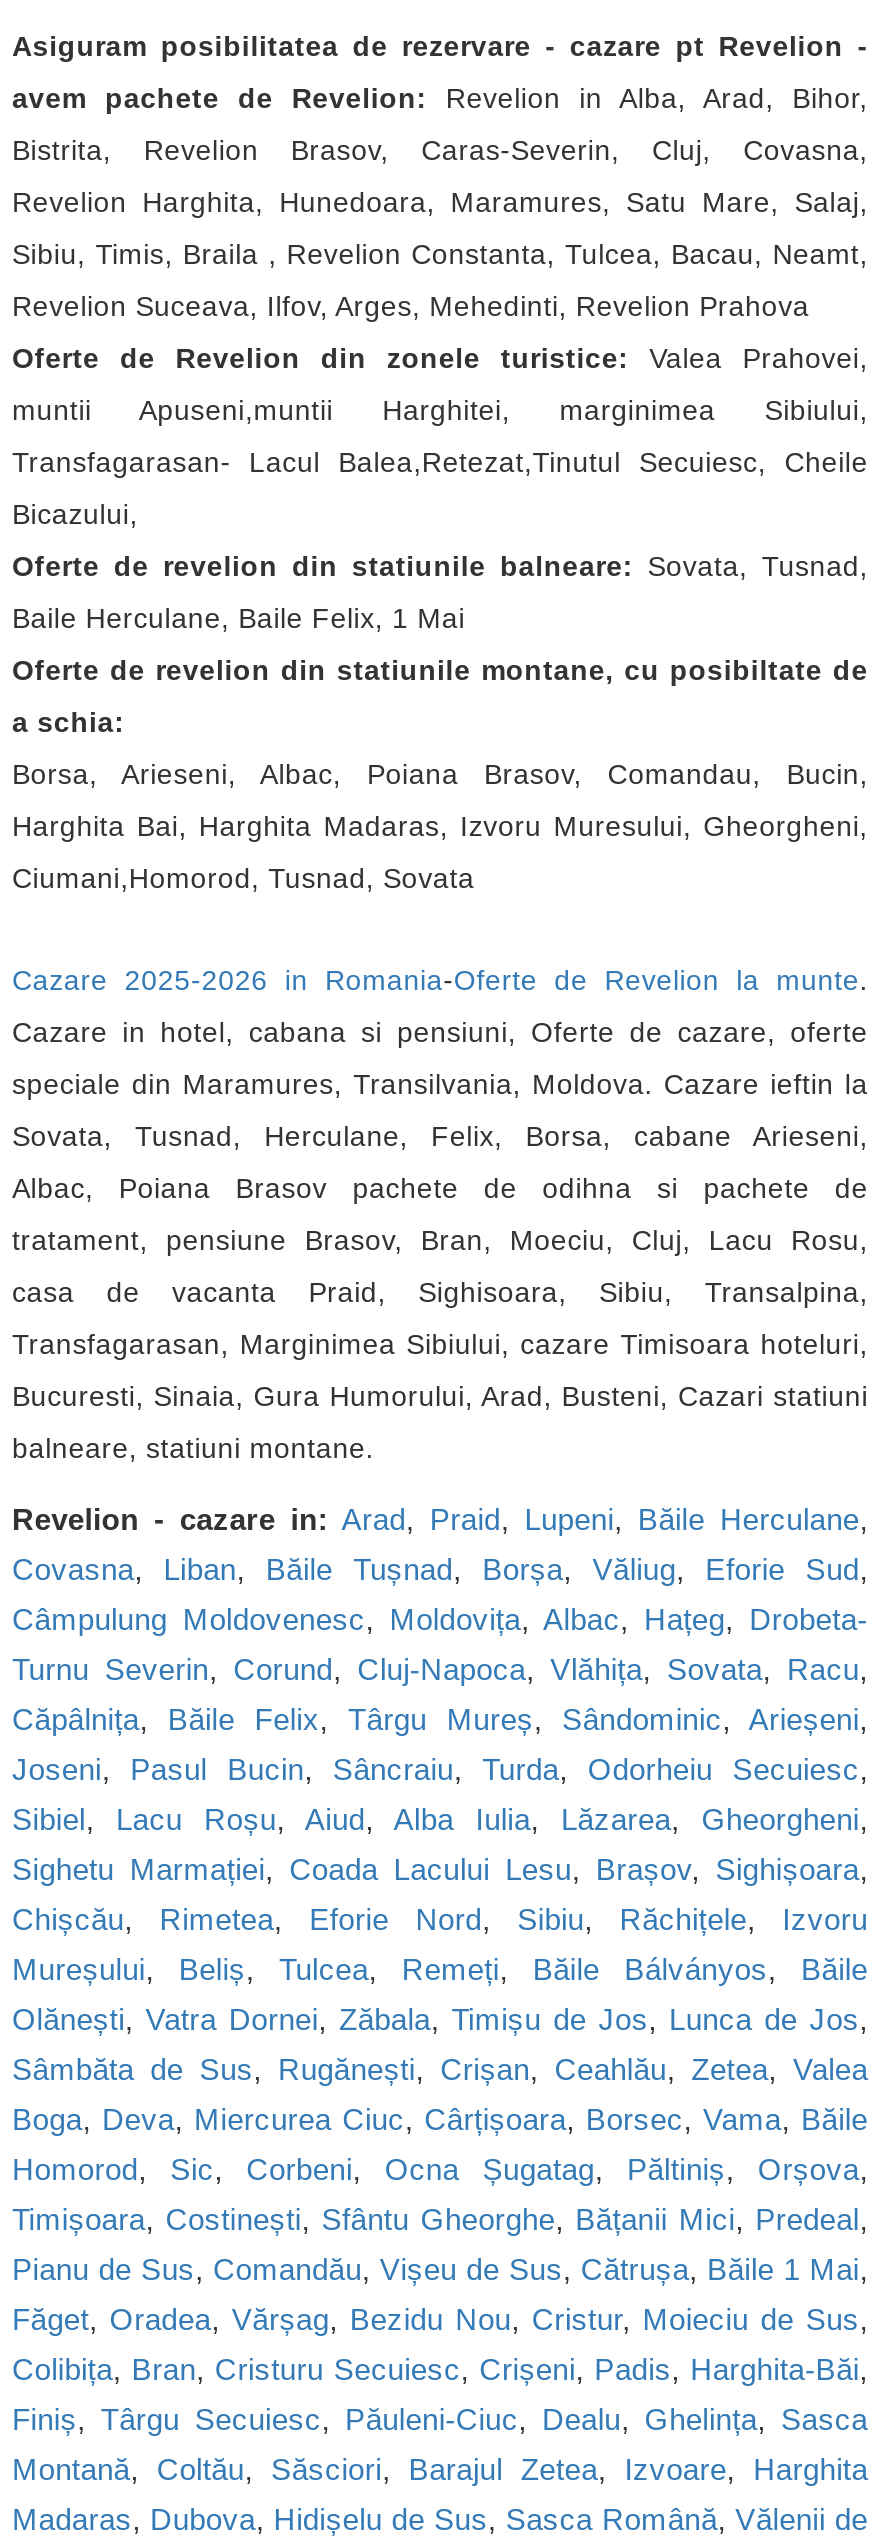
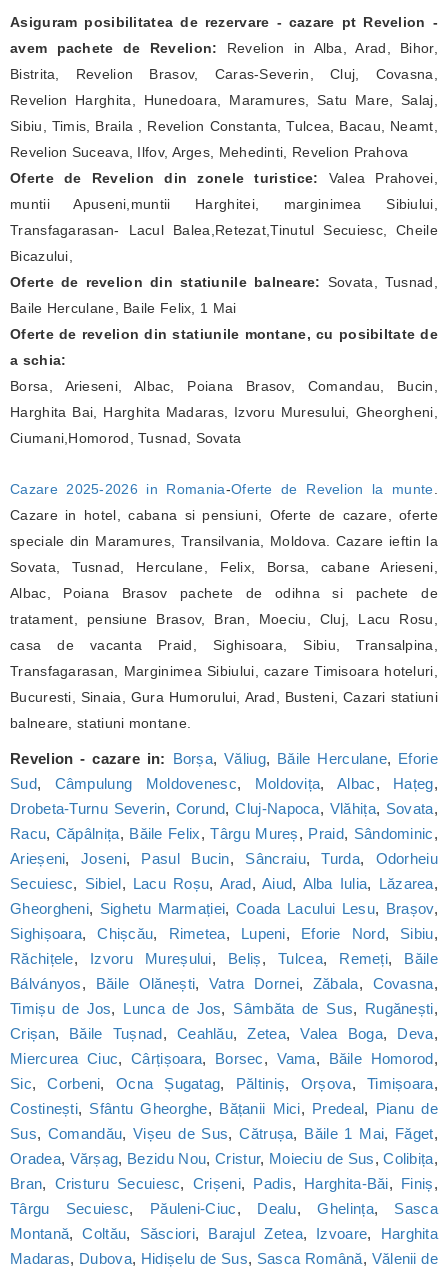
- Revelion - cazare in: Arad, Praid, Lupeni, Băile Herculane,
+ Revelion - cazare in: Borșa, Văliug, Băile Herculane, Eforie

- Covasna, Liban, Băile Tușnad, Borșa, Văliug, Eforie Sud,
+ Sud, Câmpulung Moldovenesc, Moldovița, Albac, Hațeg,

- Câmpulung Moldovenesc, Moldovița, Albac, Hațeg, Drobeta-
+ Drobeta-Turnu Severin, Corund, Cluj-Napoca, Vlăhița, Sovata,

- Turnu Severin, Corund, Cluj-Napoca, Vlăhița, Sovata, Racu,
+ Racu, Căpâlnița, Băile Felix, Târgu Mureș, Praid, Sândominic,

- Căpâlnița, Băile Felix, Târgu Mureș, Sândominic, Arieșeni,
+ Arieșeni, Joseni, Pasul Bucin, Sâncraiu, Turda, Odorheiu

- Joseni, Pasul Bucin, Sâncraiu, Turda, Odorheiu Secuiesc,
+ Secuiesc, Sibiel, Lacu Roșu, Arad, Aiud, Alba Iulia, Lăzarea,

- Sibiel, Lacu Roșu, Aiud, Alba Iulia, Lăzarea, Gheorgheni,
+ Gheorgheni, Sighetu Marmației, Coada Lacului Lesu, Brașov,

- Sighetu Marmației, Coada Lacului Lesu, Brașov, Sighișoara,
+ Sighișoara, Chișcău, Rimetea, Lupeni, Eforie Nord, Sibiu,

- Chișcău, Rimetea, Eforie Nord, Sibiu, Răchițele, Izvoru
+ Răchițele, Izvoru Mureșului, Beliș, Tulcea, Remeți, Băile

- Mureșului, Beliș, Tulcea, Remeți, Băile Bálványos, Băile
+ Bálványos, Băile Olănești, Vatra Dornei, Zăbala, Covasna,

- Olănești, Vatra Dornei, Zăbala, Timișu de Jos, Lunca de Jos,
+ Timișu de Jos, Lunca de Jos, Sâmbăta de Sus, Rugănești,

- Sâmbăta de Sus, Rugănești, Crișan, Ceahlău, Zetea, Valea
+ Crișan, Băile Tușnad, Ceahlău, Zetea, Valea Boga, Deva,

- Boga, Deva, Miercurea Ciuc, Cârțișoara, Borsec, Vama, Băile
+ Miercurea Ciuc, Cârțișoara, Borsec, Vama, Băile Homorod,

- Homorod, Sic, Corbeni, Ocna Șugatag, Păltiniș, Orșova,
+ Sic, Corbeni, Ocna Șugatag, Păltiniș, Orșova, Timișoara,

- Timișoara, Costinești, Sfântu Gheorghe, Bățanii Mici, Predeal,
+ Costinești, Sfântu Gheorghe, Bățanii Mici, Predeal, Pianu de

- Pianu de Sus, Comandău, Vișeu de Sus, Cătrușa, Băile 1 Mai,
+ Sus, Comandău, Vișeu de Sus, Cătrușa, Băile 1 Mai, Făget,

- Făget, Oradea, Vărșag, Bezidu Nou, Cristur, Moieciu de Sus,
+ Oradea, Vărșag, Bezidu Nou, Cristur, Moieciu de Sus, Colibița,

- Colibița, Bran, Cristuru Secuiesc, Crișeni, Padis, Harghita-Băi,
+ Bran, Cristuru Secuiesc, Crișeni, Padis, Harghita-Băi, Finiș,

- Finiș, Târgu Secuiesc, Păuleni-Ciuc, Dealu, Ghelința, Sasca
+ Târgu Secuiesc, Păuleni-Ciuc, Dealu, Ghelința, Sasca
